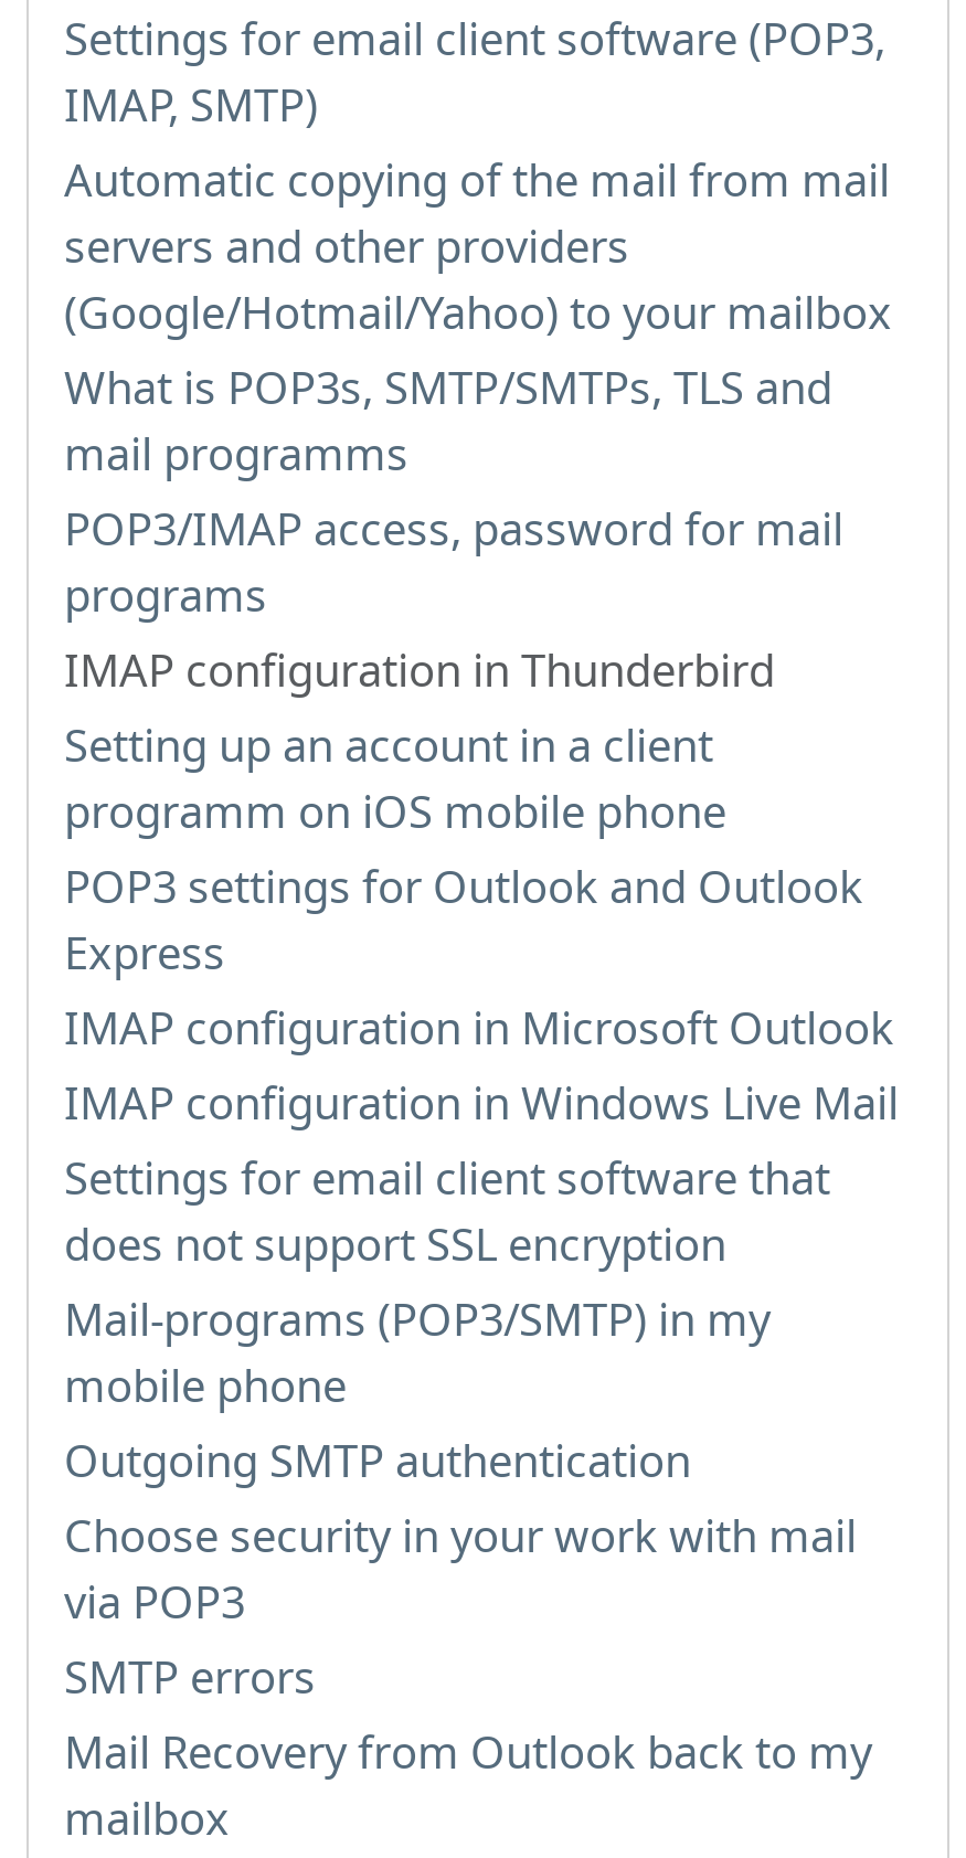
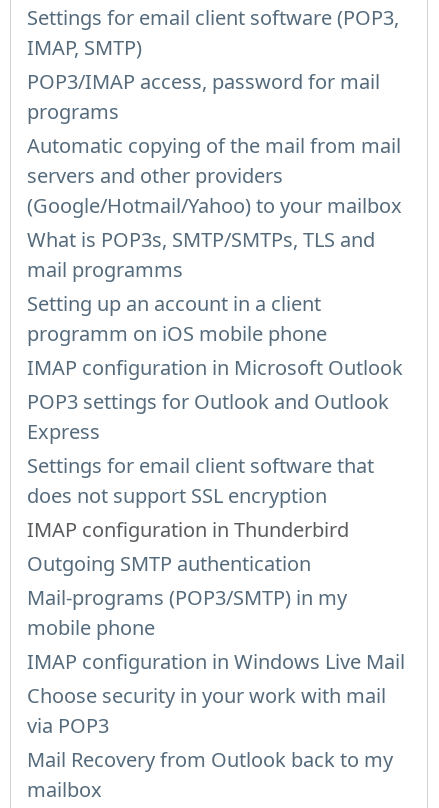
moved down: Automatic copying of the mail from mail | servers and other providers | (Google/Hotmail/Yahoo) to your mailbox | What is POP3s, SMTP/SMTPs, TLS and | mail programms

moved up: POP3/IMAP access, password for mail | programs

moved down: IMAP configuration in Thunderbird

moved up: IMAP configuration in Microsoft Outlook

moved down: IMAP configuration in Windows Live Mail

moved up: Settings for email client software that | does not support SSL encryption

moved up: Outgoing SMTP authentication

- SMTP errors
